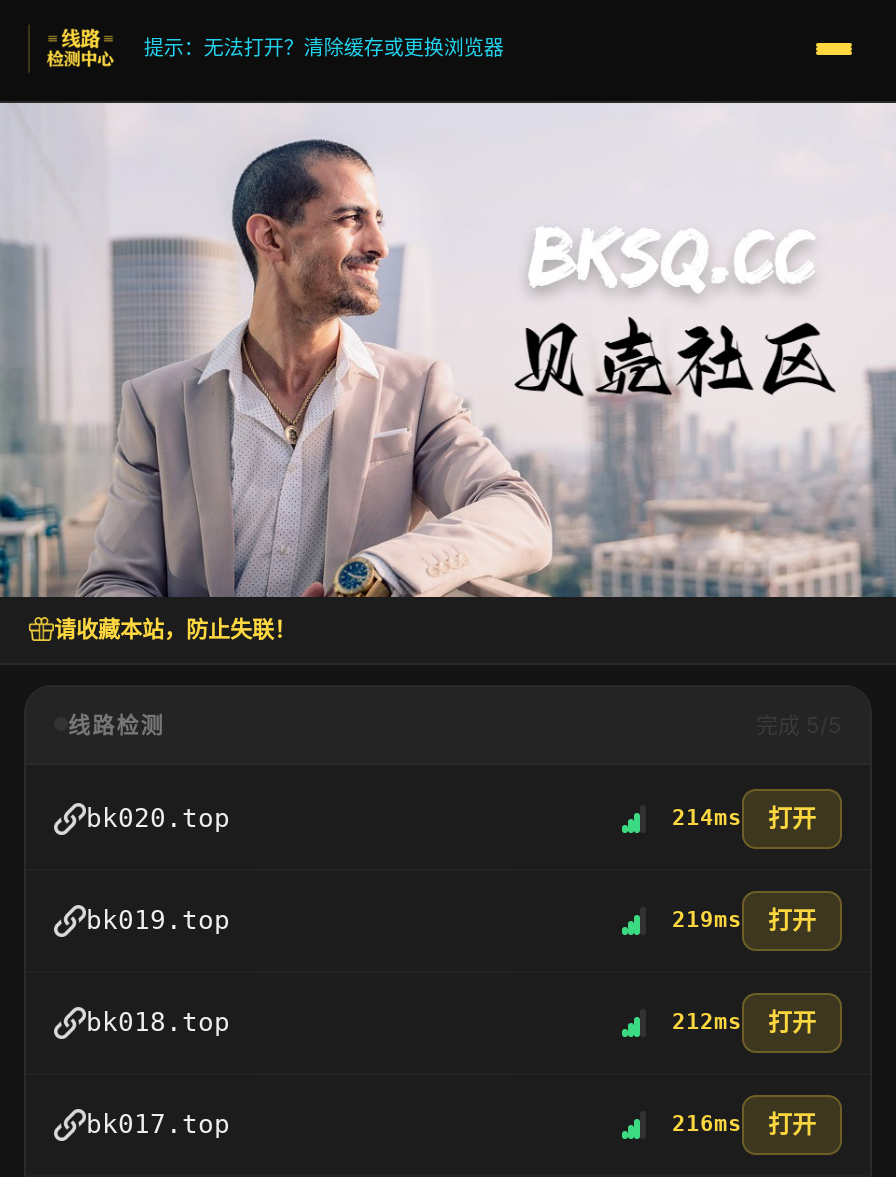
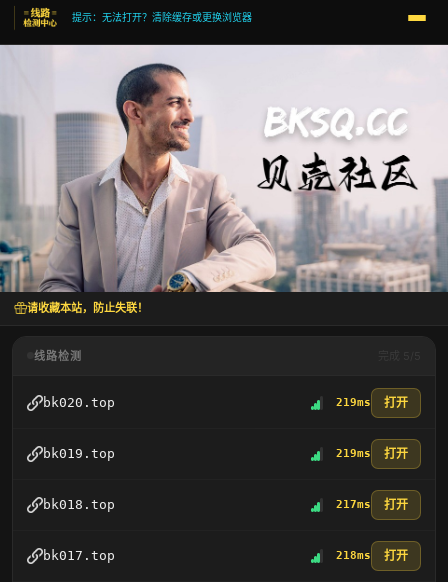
- 214ms 打开
+ 219ms 打开

- 212ms 打开
+ 217ms 打开

- 216ms 打开
+ 218ms 打开
